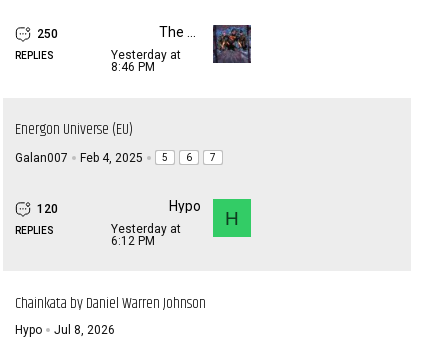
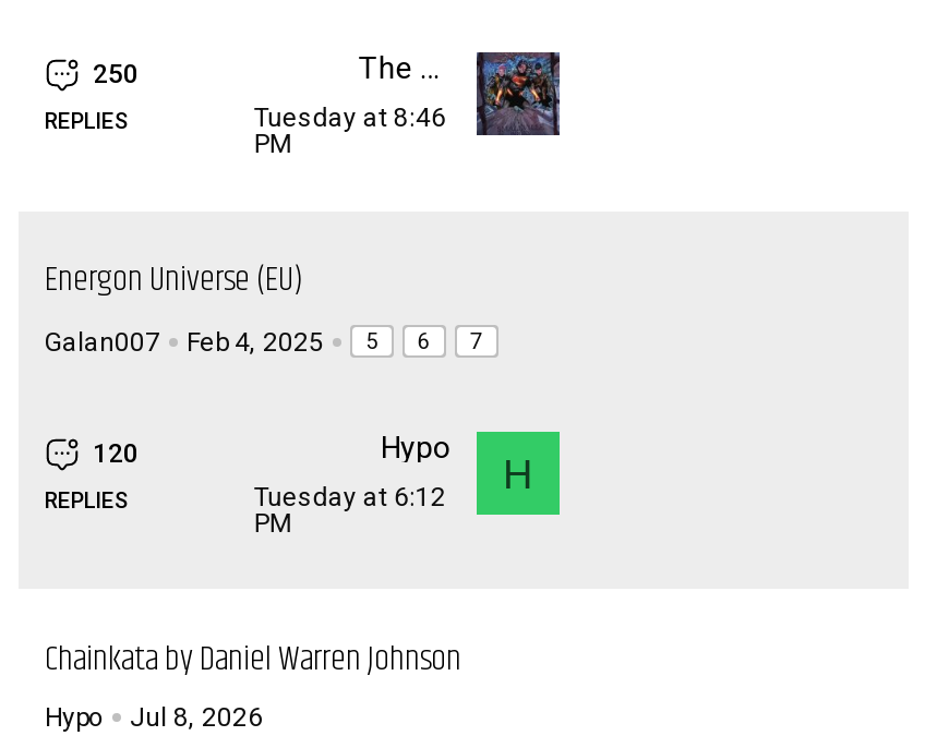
- Yesterday at
- 8:46 PM
+ Tuesday at 8:46
+ PM

- Yesterday at
- 6:12 PM
+ Tuesday at 6:12
+ PM
